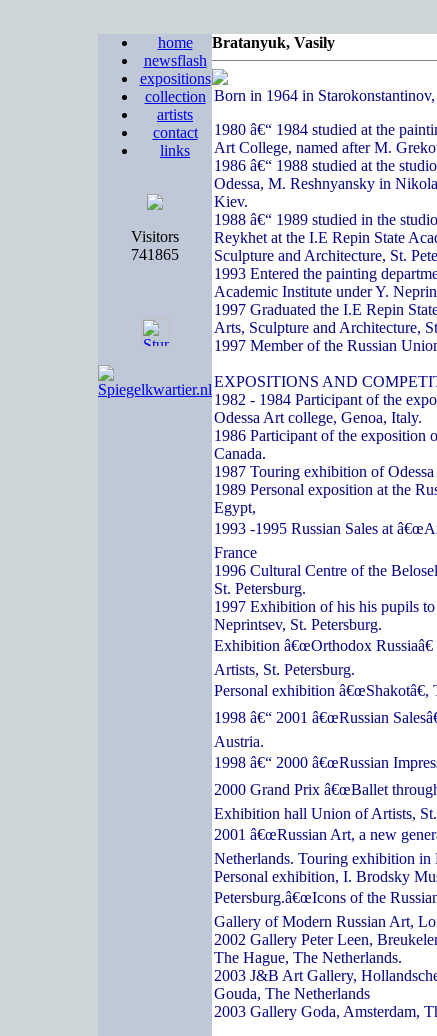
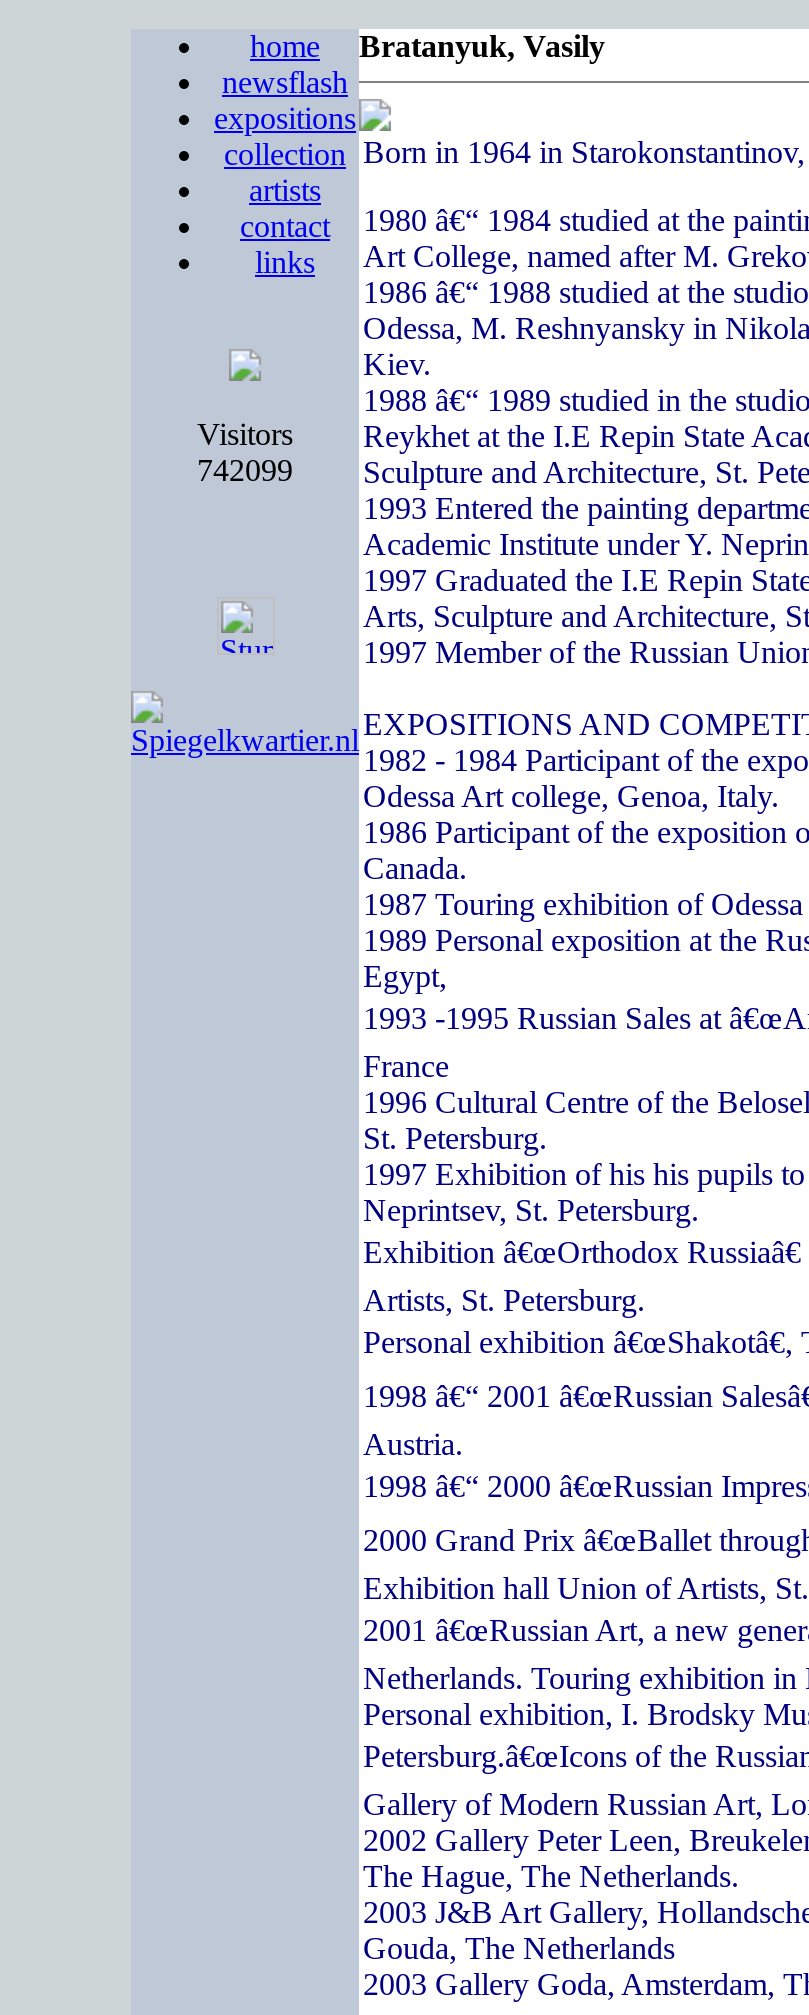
- 741865
+ 742099
